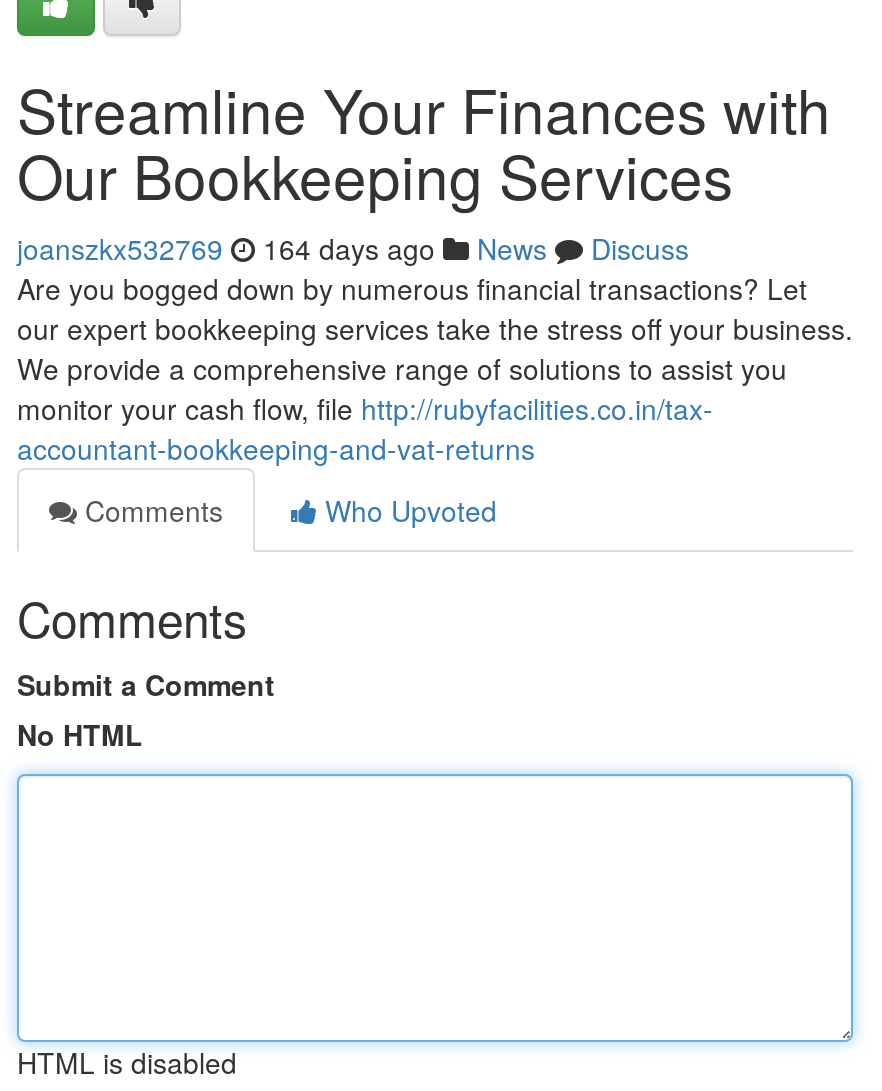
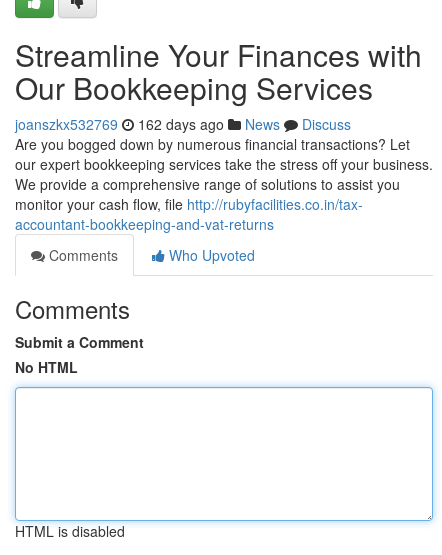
- joanszkx532769 164 days ago News Discuss
+ joanszkx532769 162 days ago News Discuss
